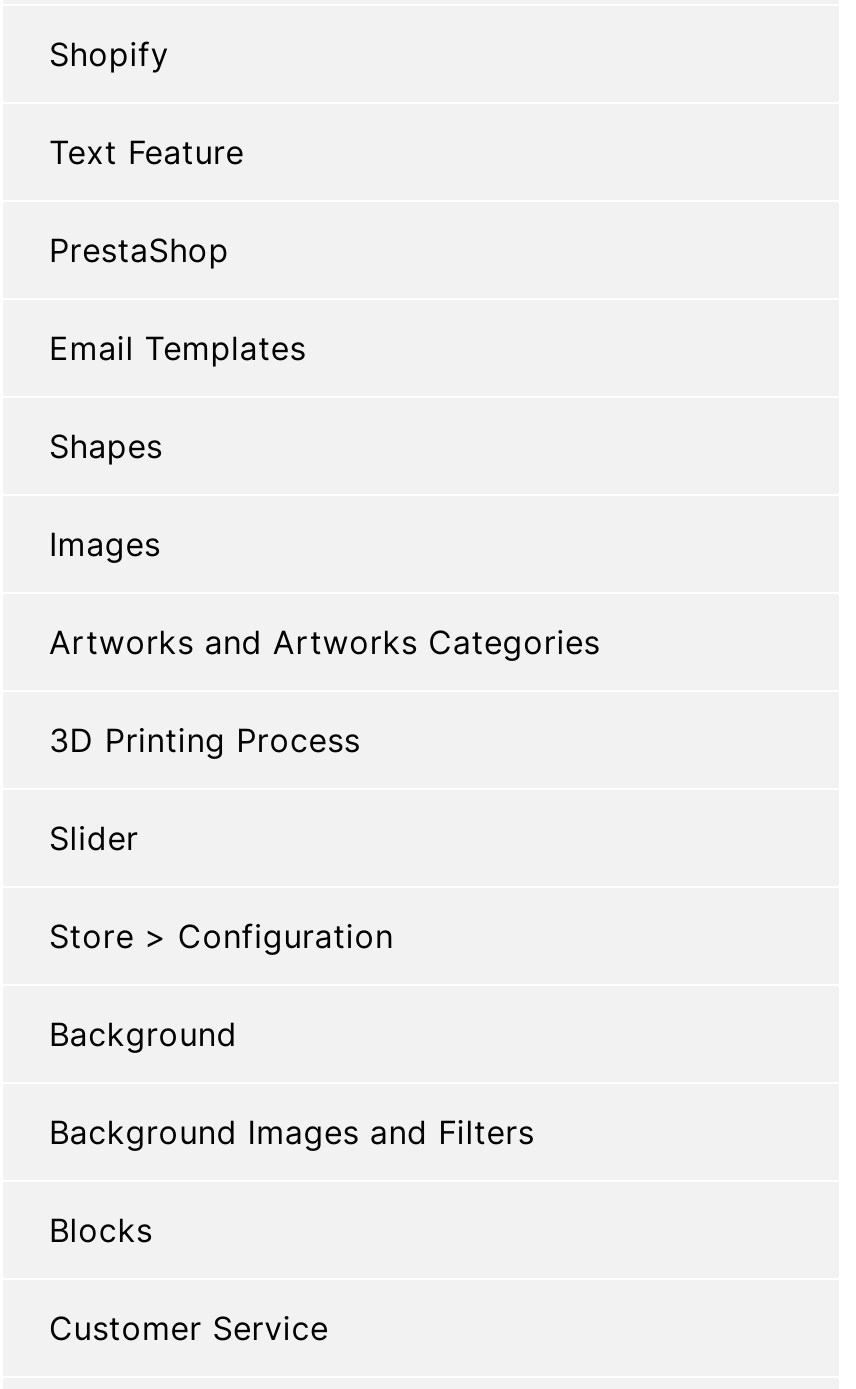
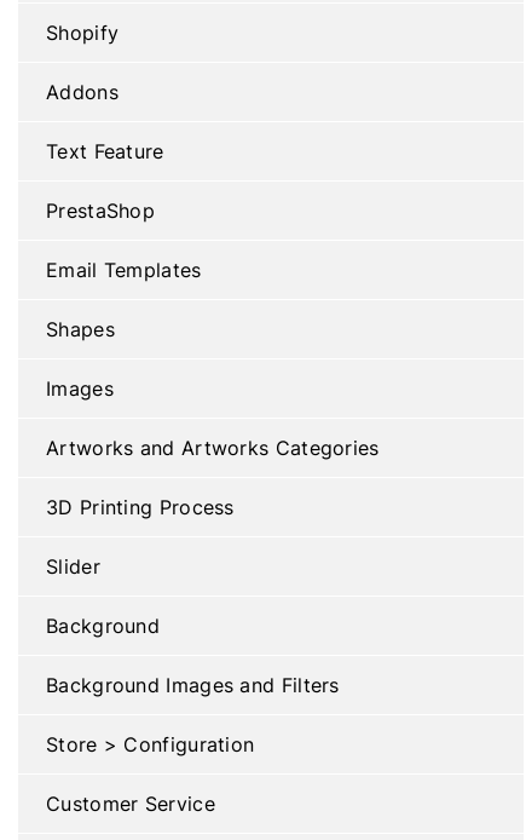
+ Addons

moved down: Text Feature | PrestaShop | Email Templates | Shapes | Images | Artworks and Artworks Categories | 3D Printing Process | Slider

moved down: Store > Configuration

- Blocks
